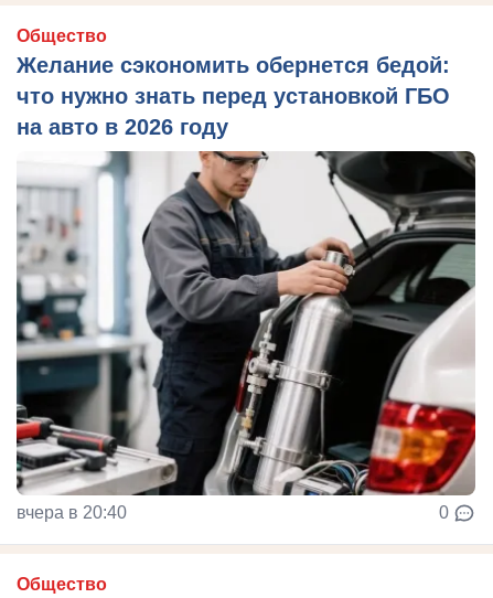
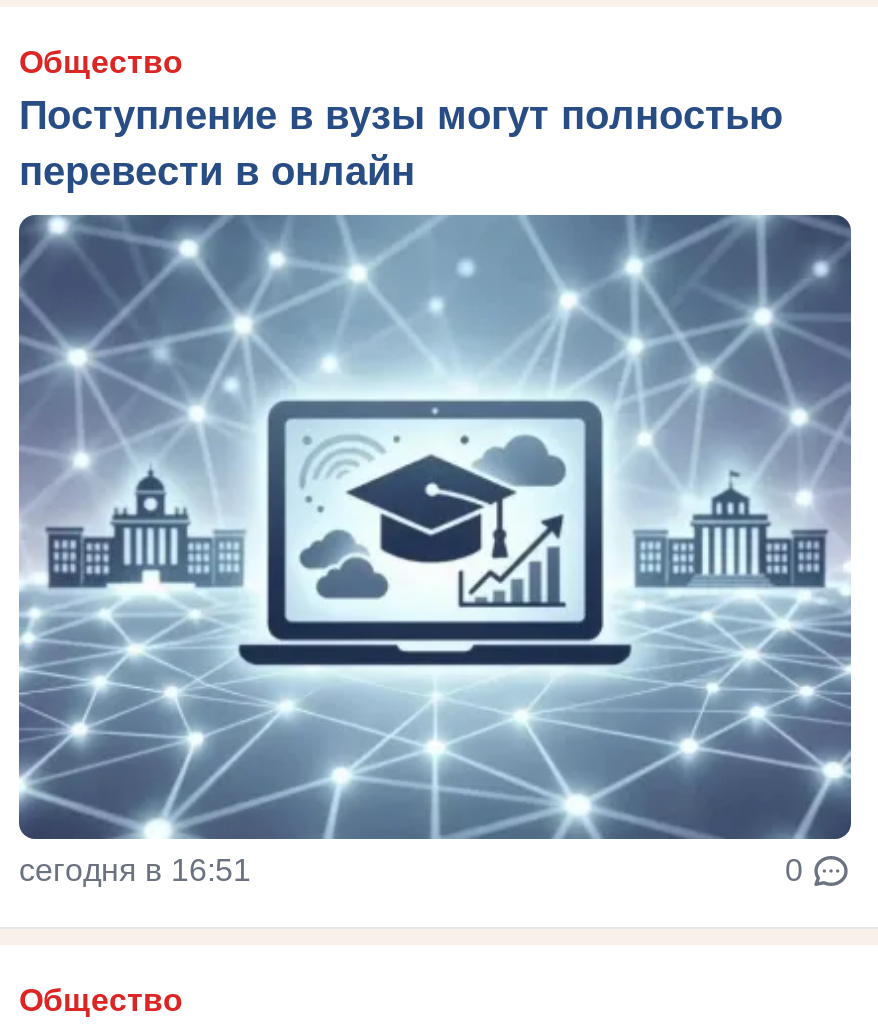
- Желание сэкономить обернется бедой:
- что нужно знать перед установкой ГБО
- на авто в 2026 году
+ Поступление в вузы могут полностью
+ перевести в онлайн

- [image]
- вчера в 20:40
+ [image]
+ сегодня в 16:51
